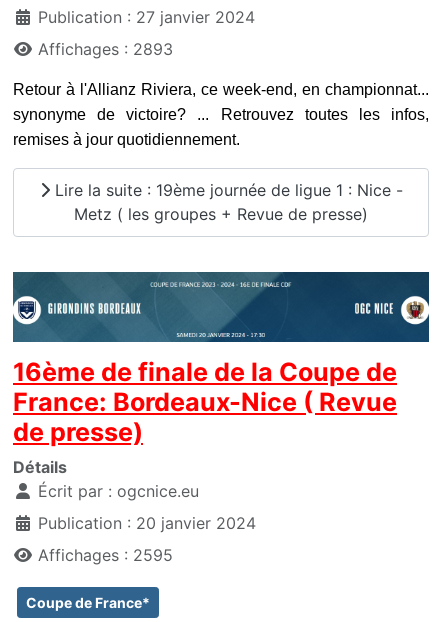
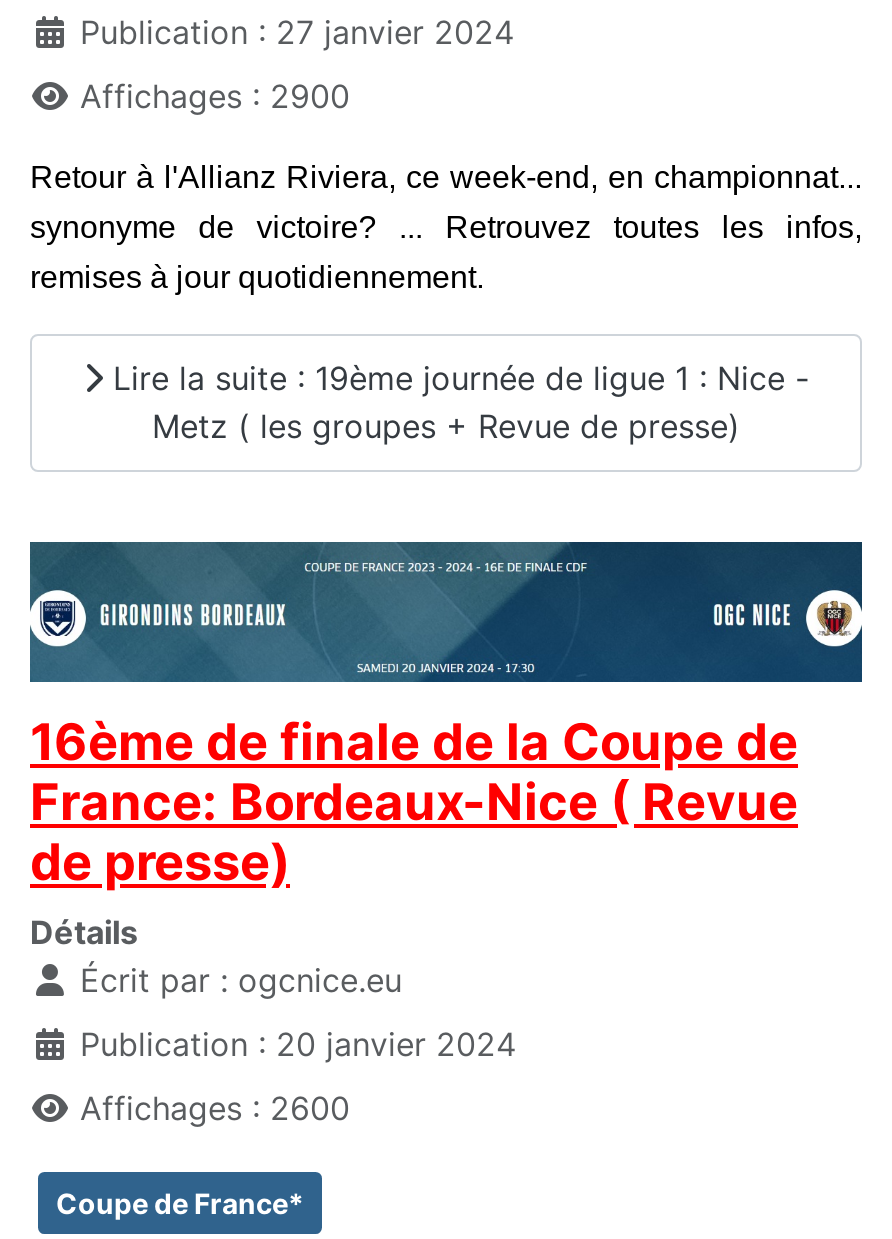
- Affichages : 2893
+ Affichages : 2900

- Affichages : 2595
+ Affichages : 2600
